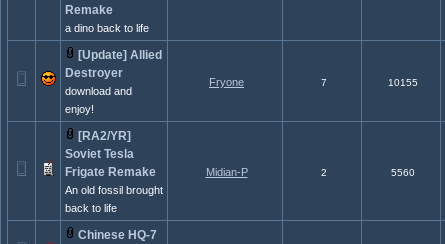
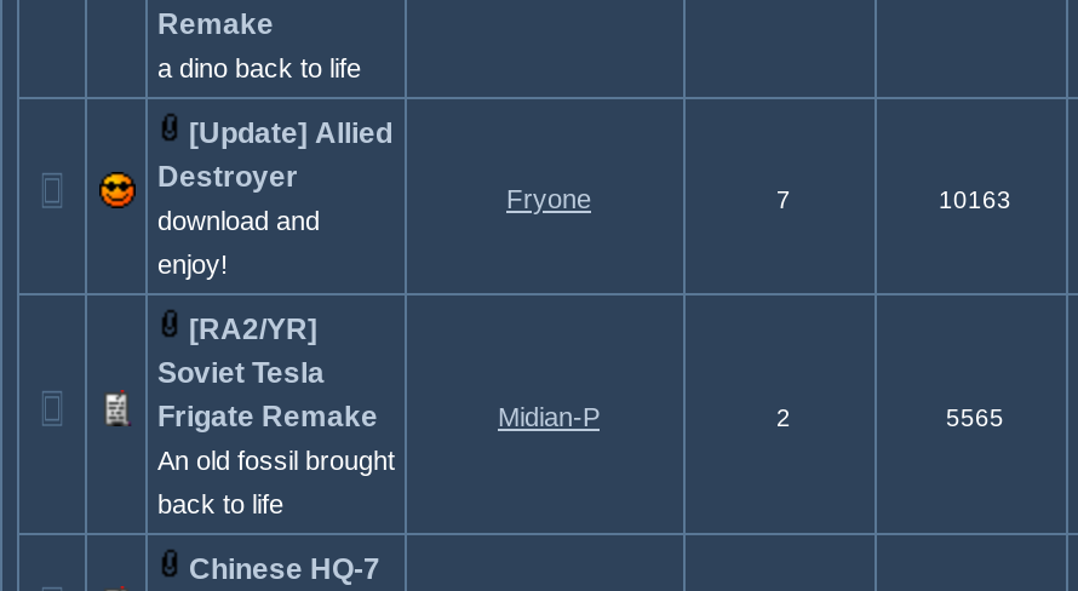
- 10155
+ 10163

- 5560
+ 5565
